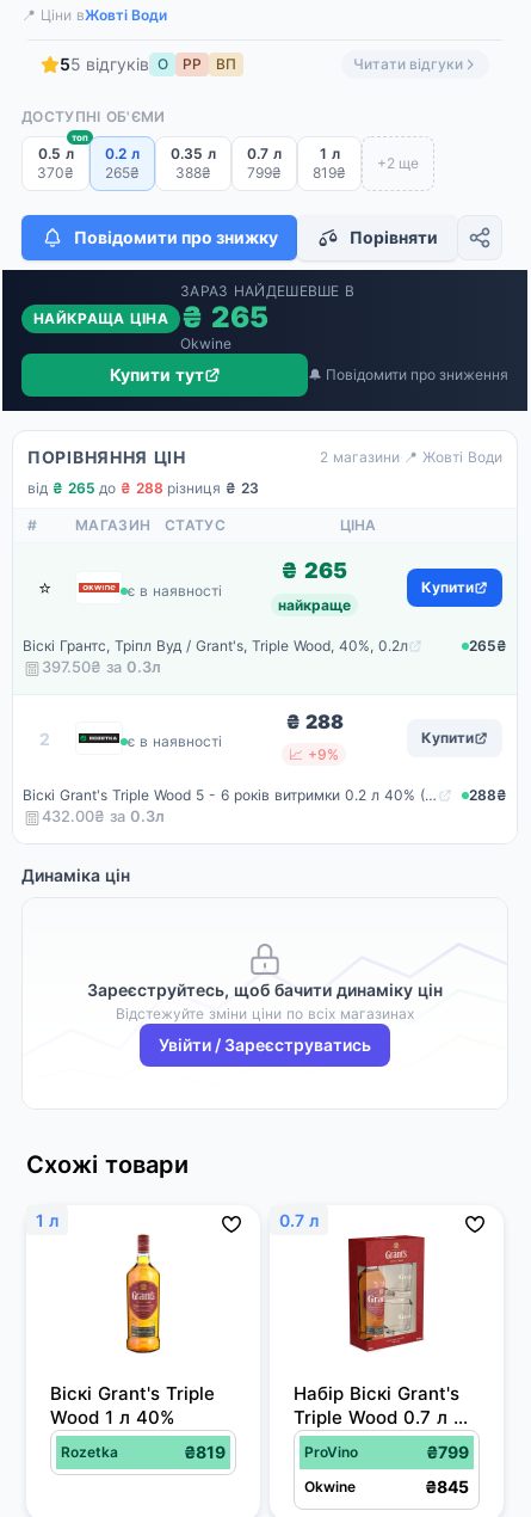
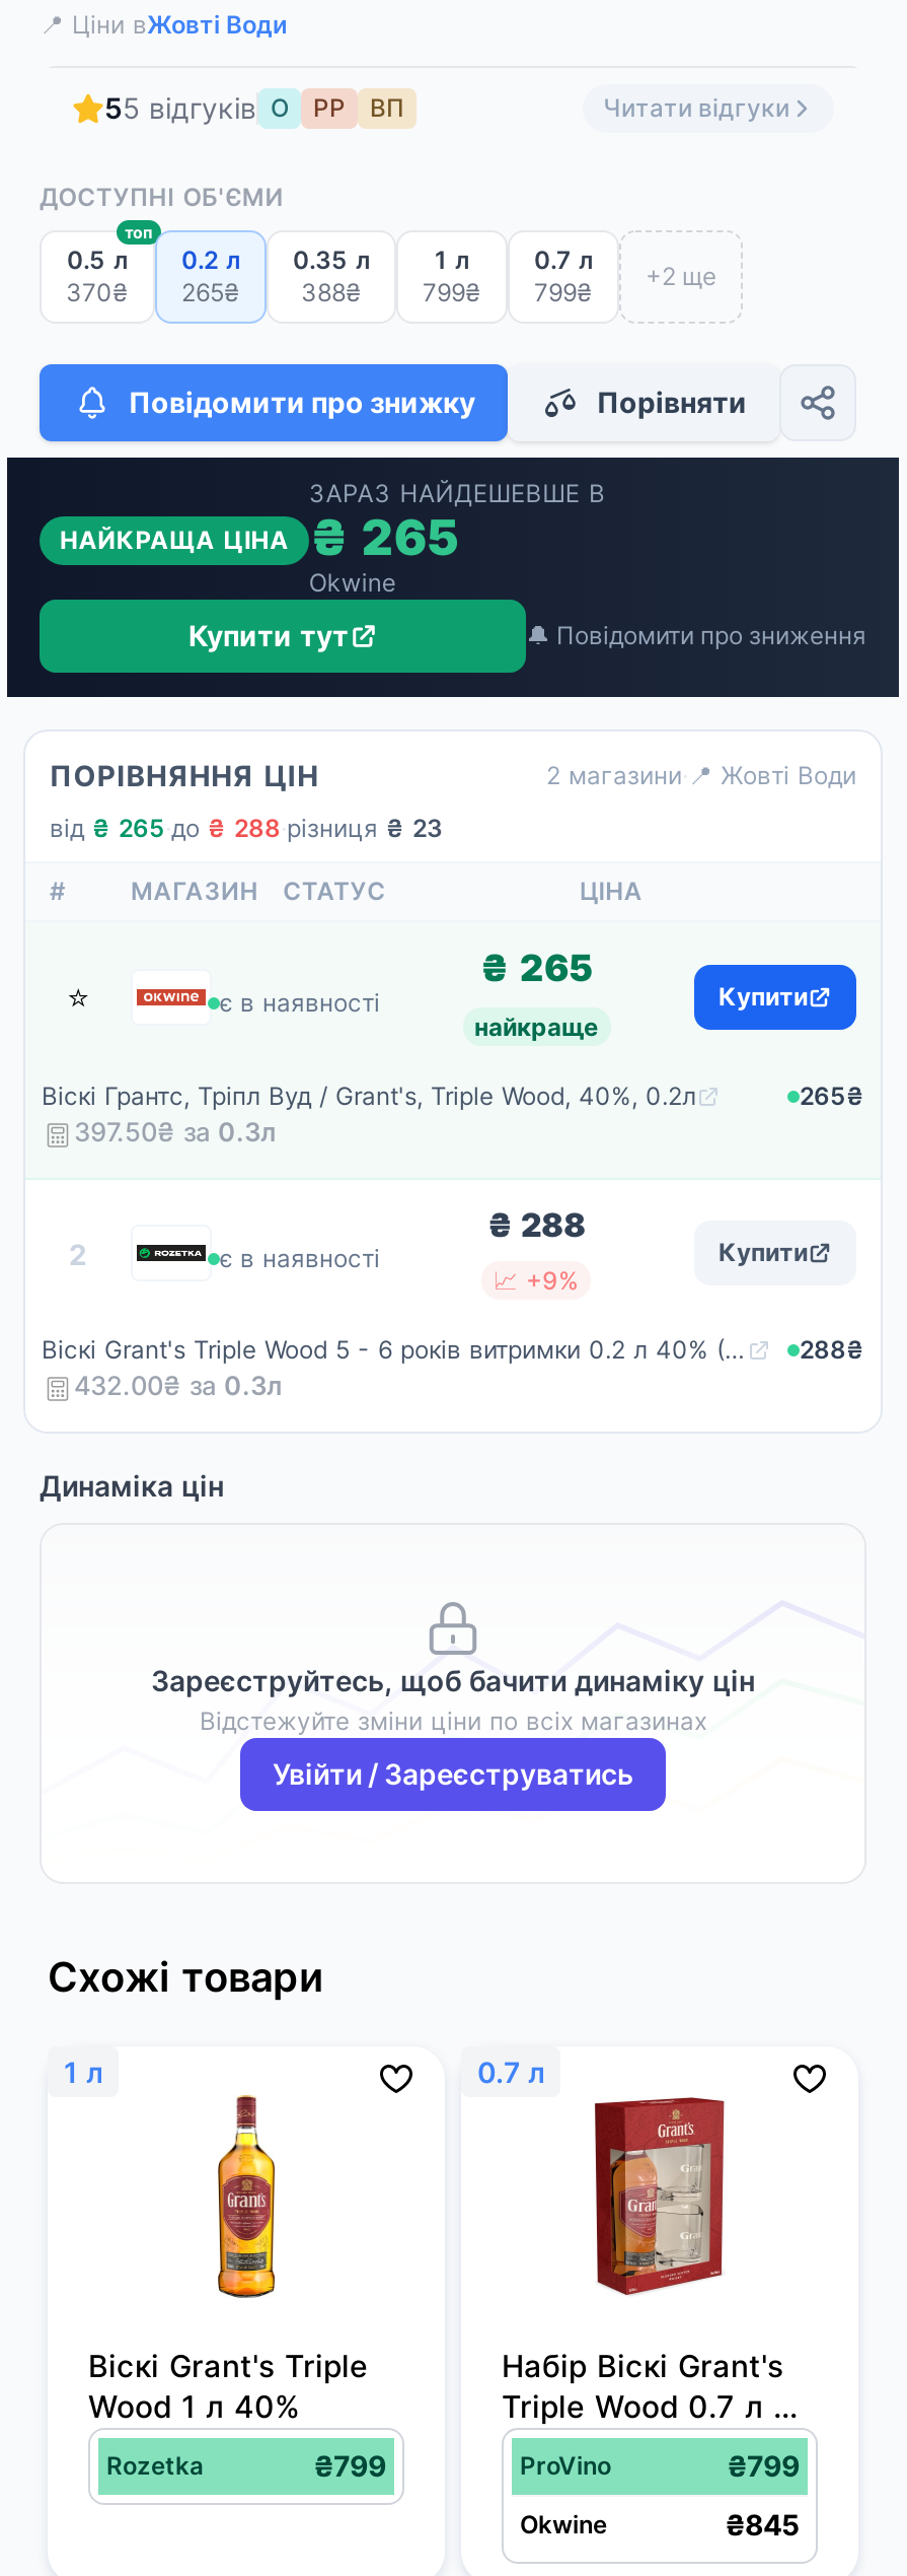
- 1 л
- 819₴

+ 1 л
+ 799₴

- ₴819
+ ₴799
